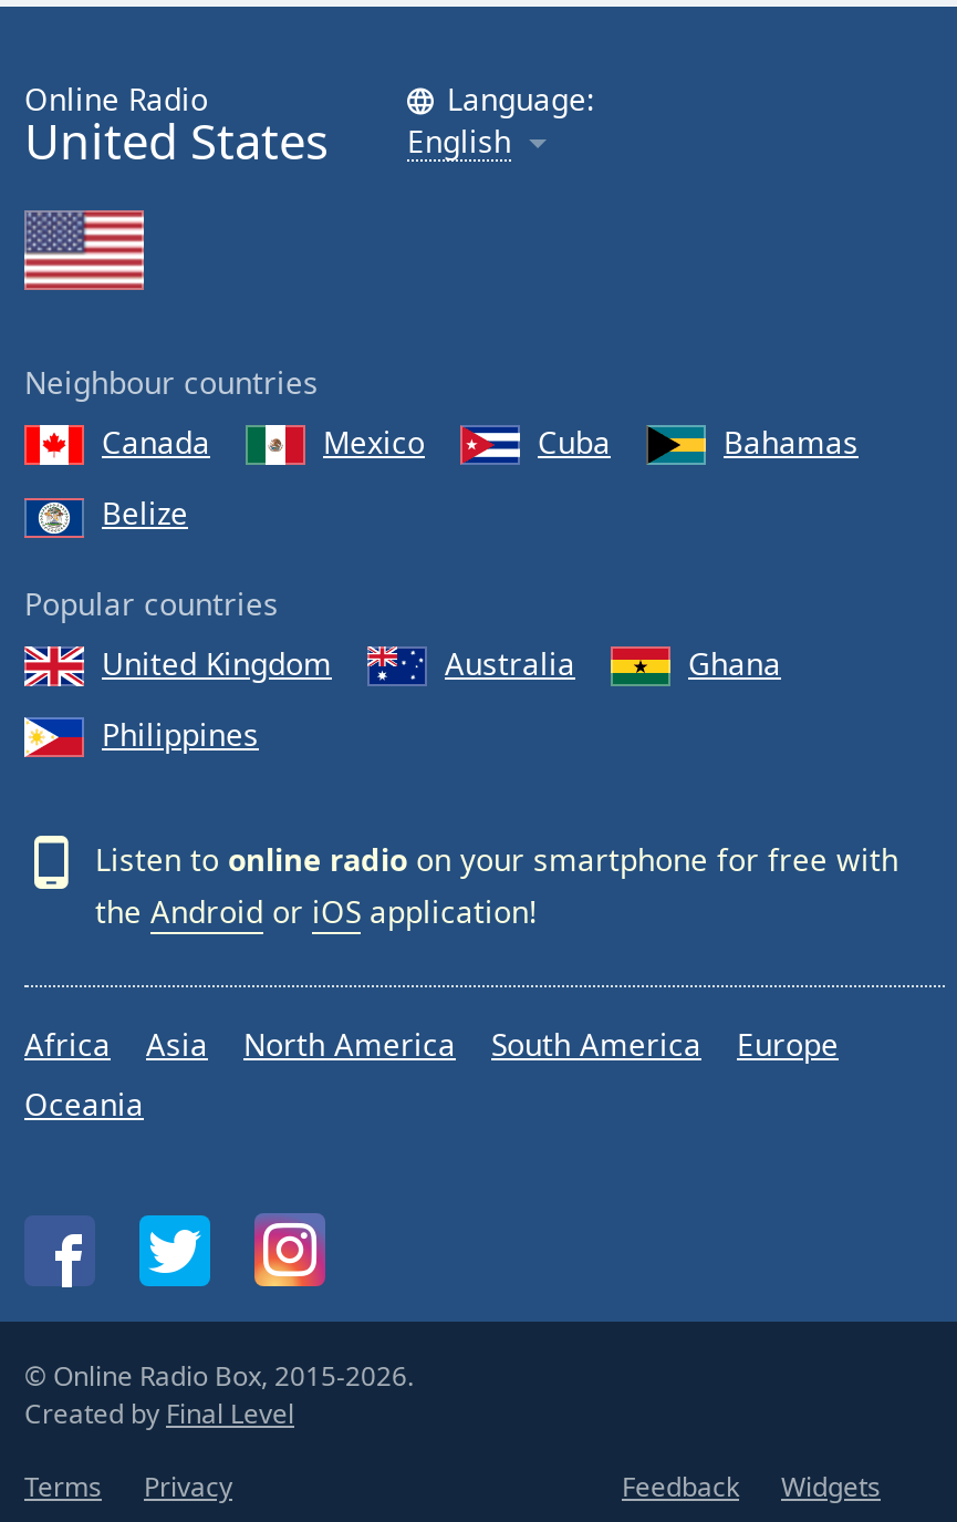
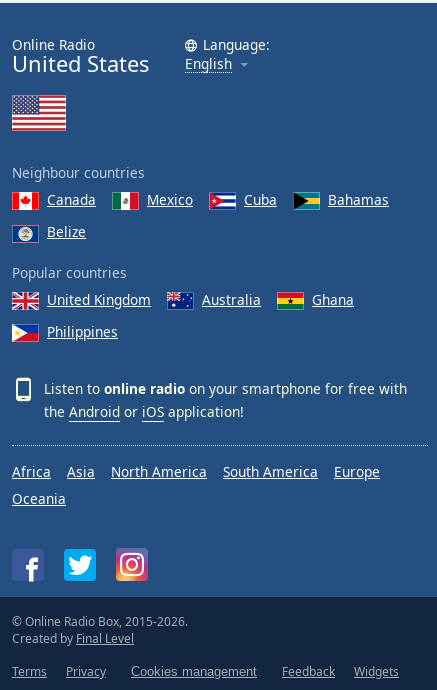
+ Cookies management
